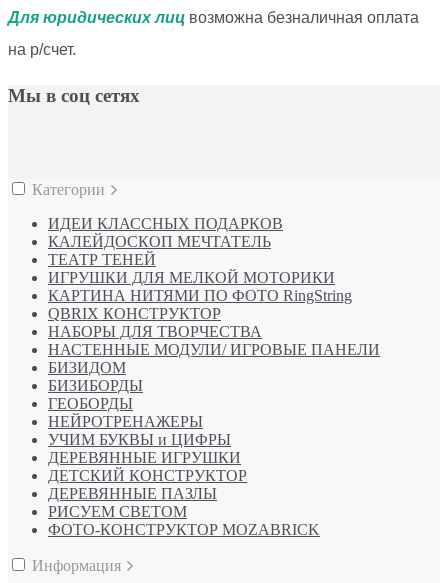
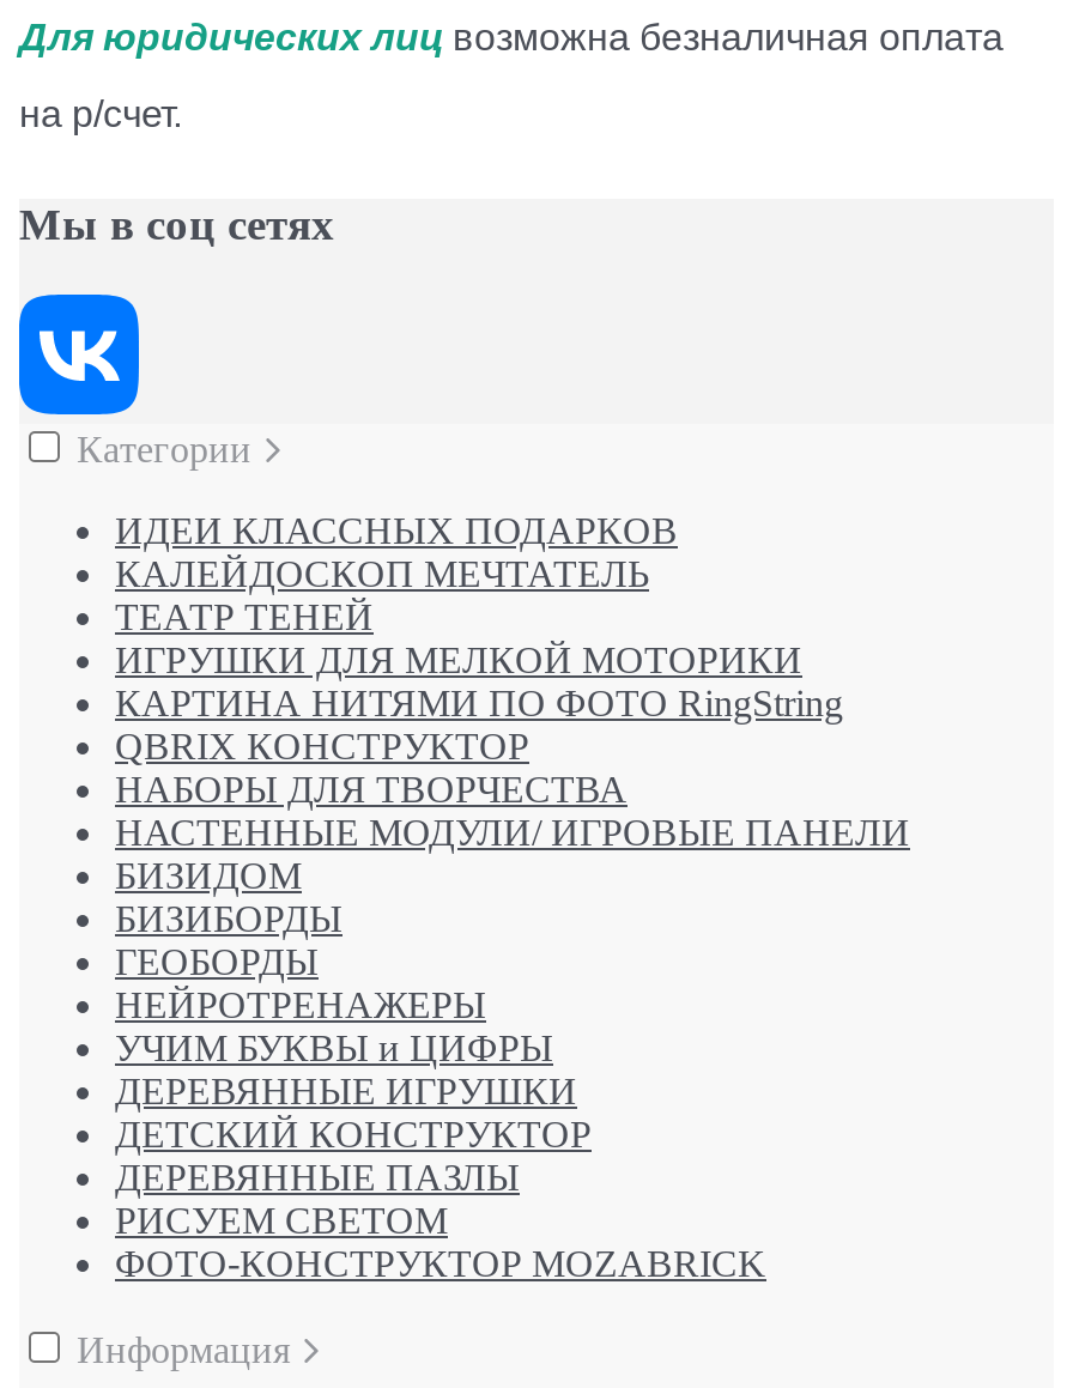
+ [image]
